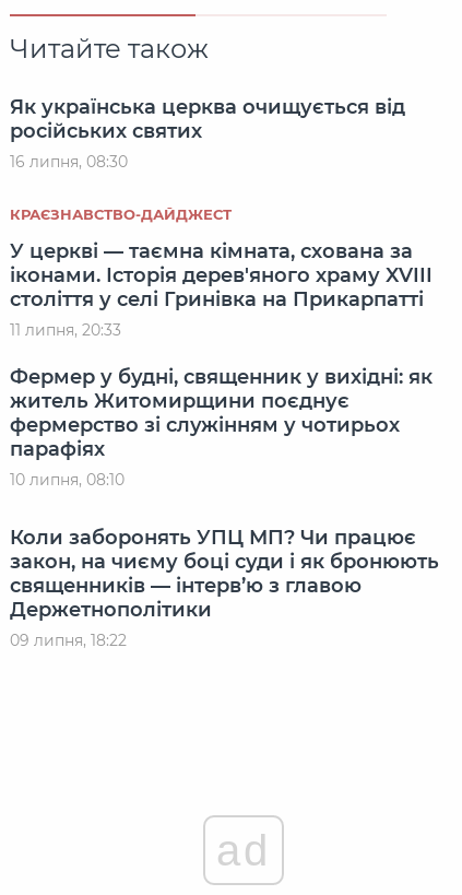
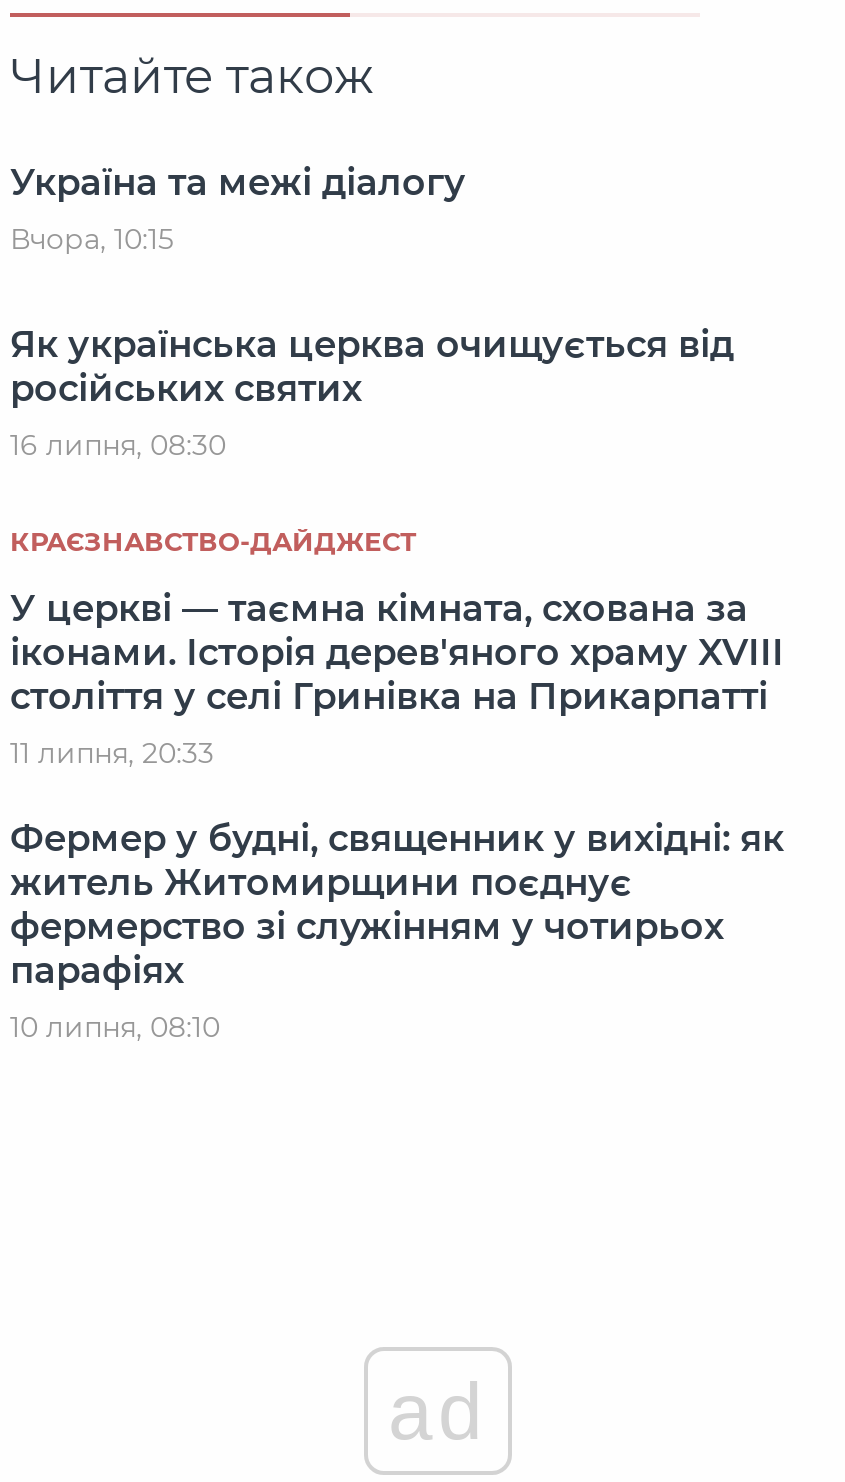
+ Україна та межі діалогу
+ Вчора, 10:15

moved down: Як українська церква очищується від | російських святих | 16 липня, 08:30 | ... | парафіях | 10 липня, 08:10

- Коли заборонять УПЦ МП? Чи працює
- закон, на чиєму боці суди і як бронюють
- священників — інтерв’ю з главою
- Держетнополітики
- 09 липня, 18:22
